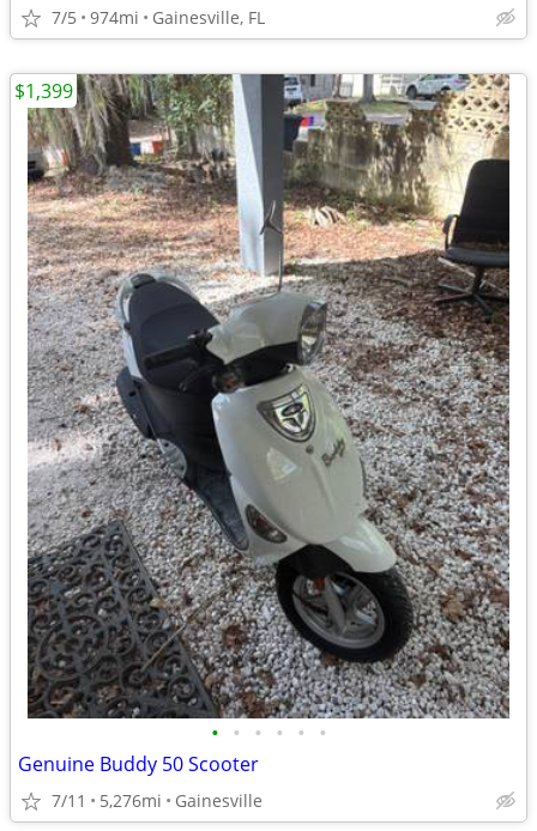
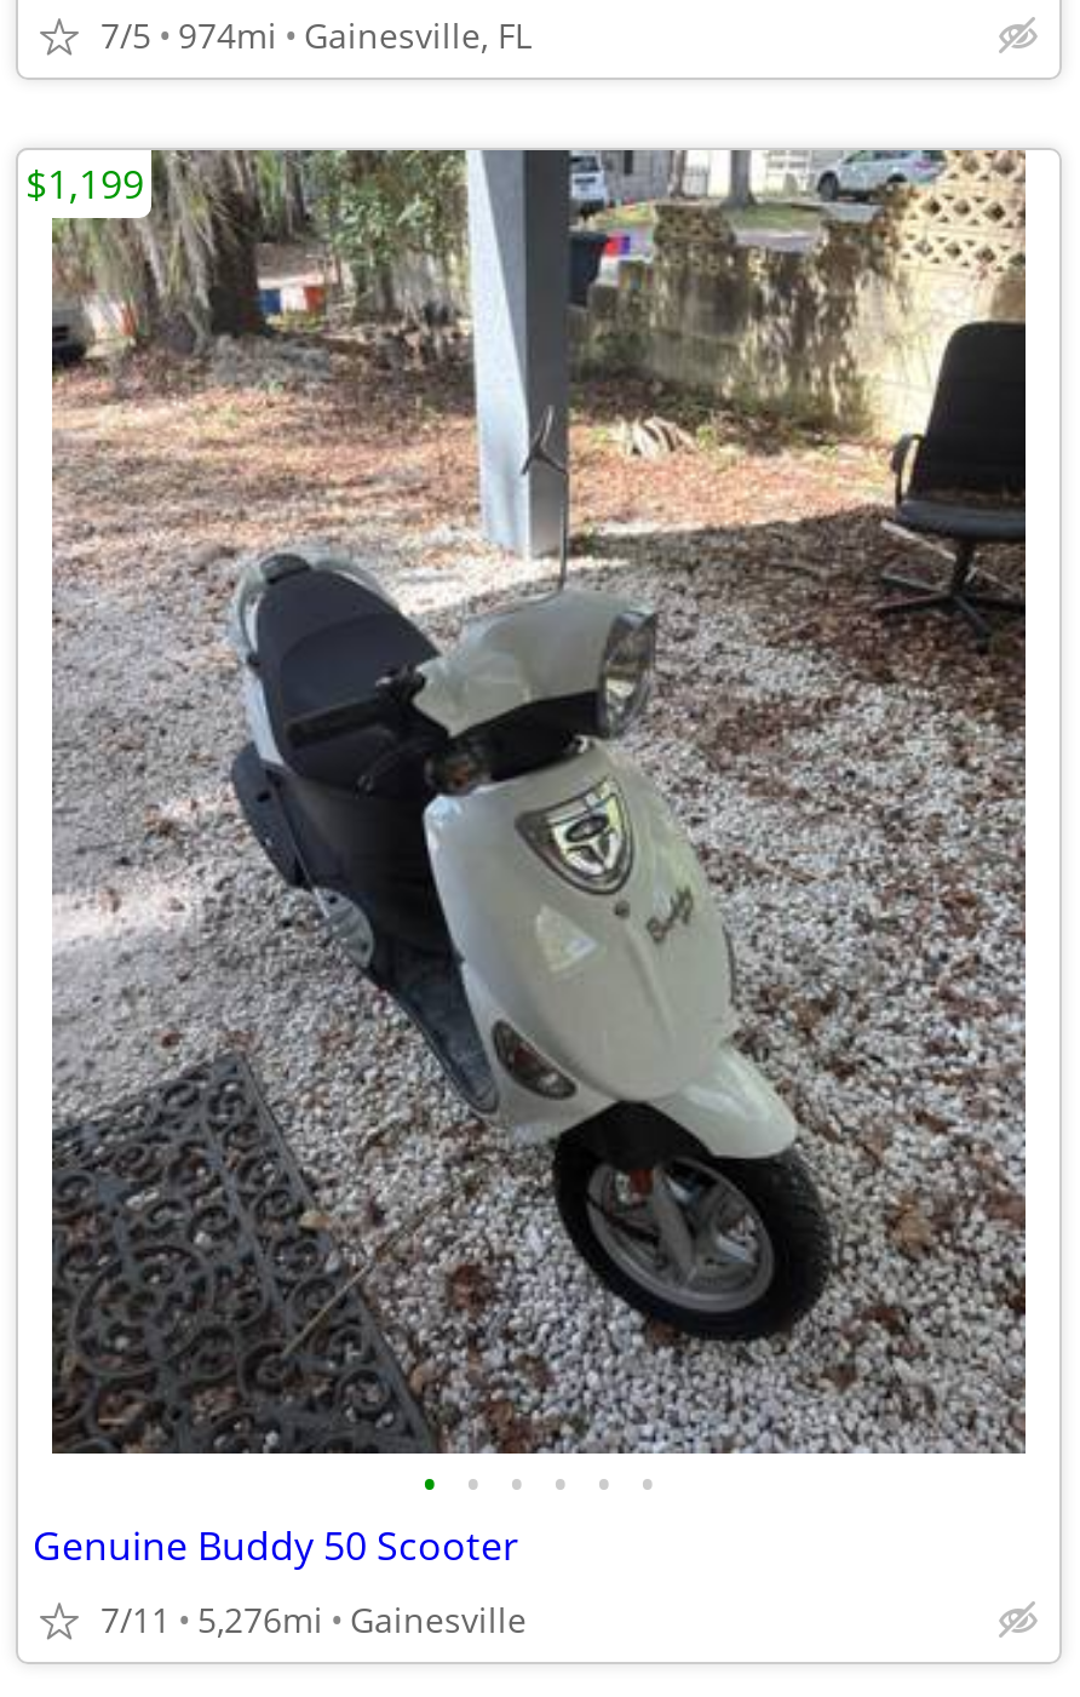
- $1,399
+ $1,199
